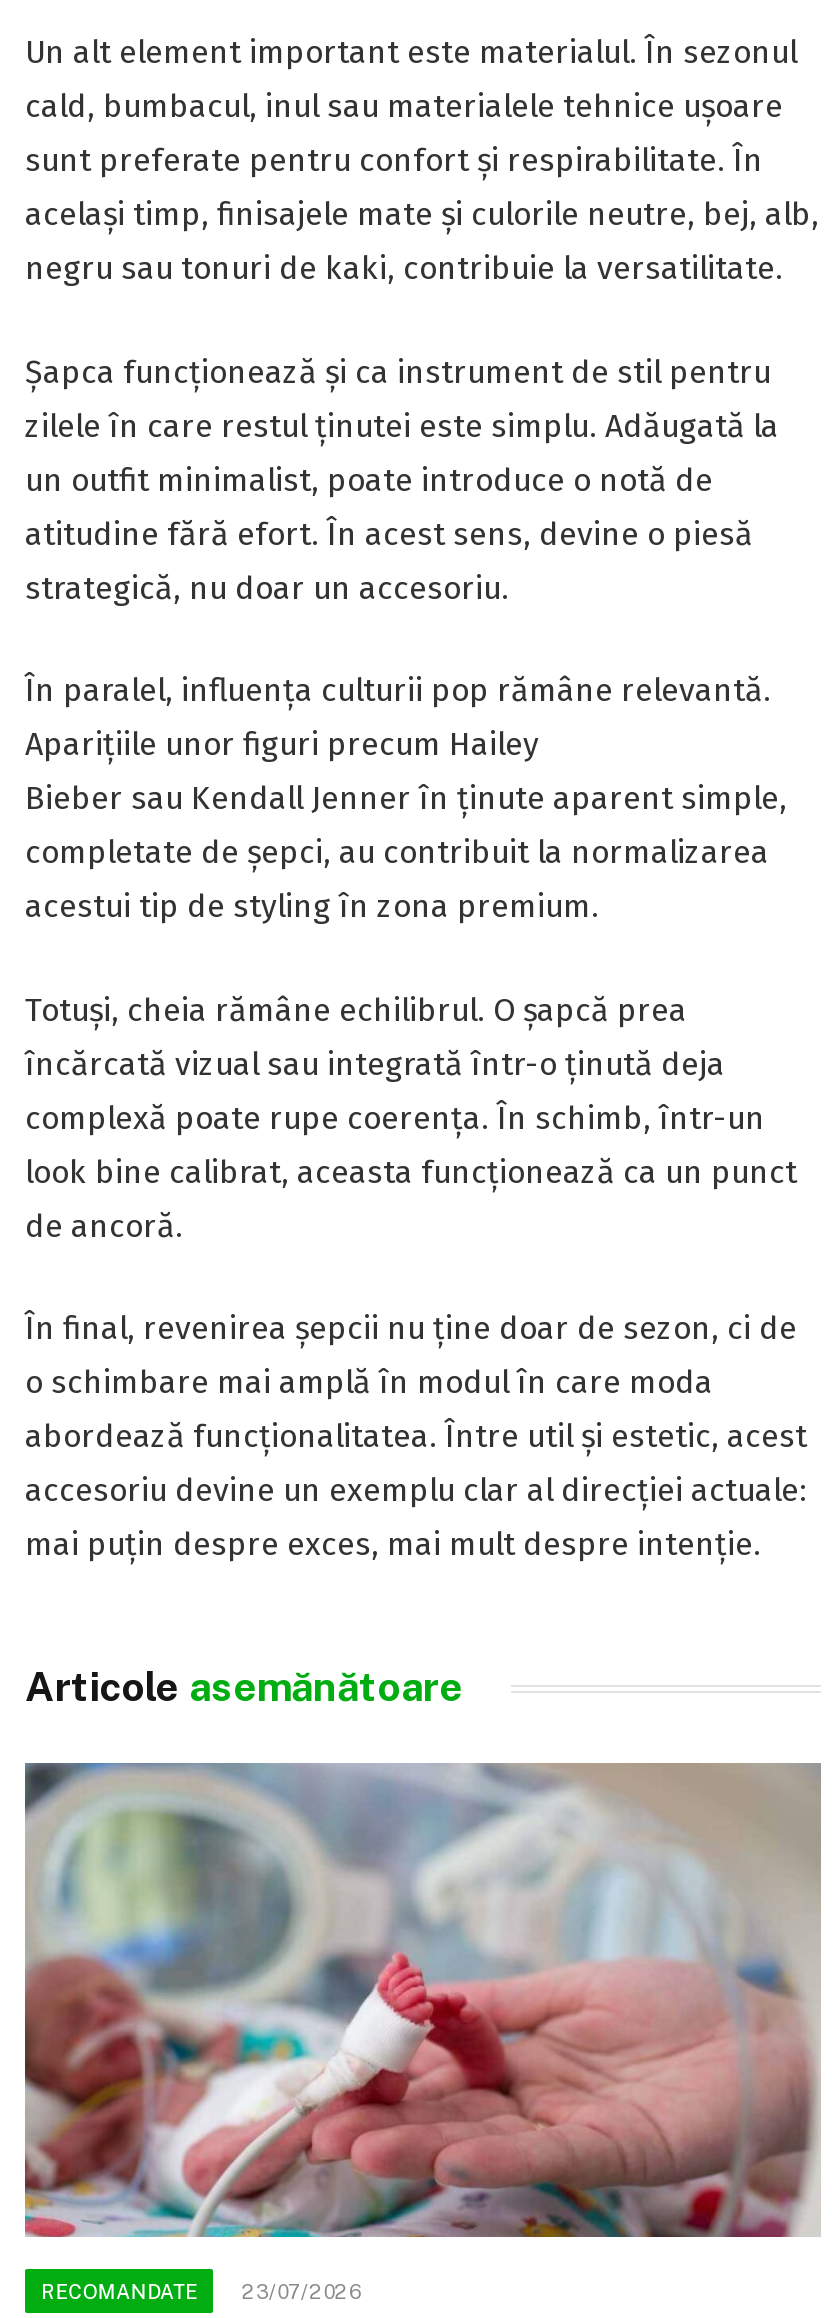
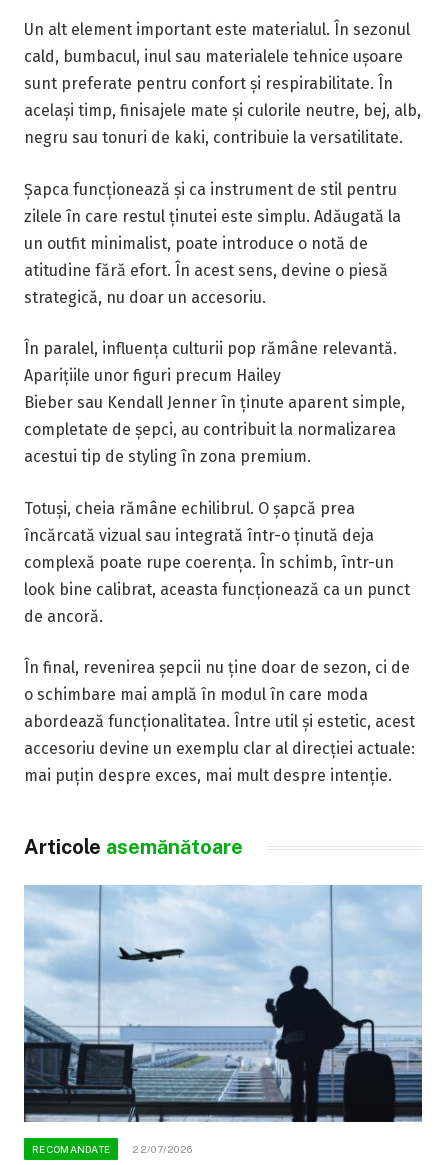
- [image]
- RECOMANDATE 23/07/2026
+ [image]
+ RECOMANDATE 22/07/2026
